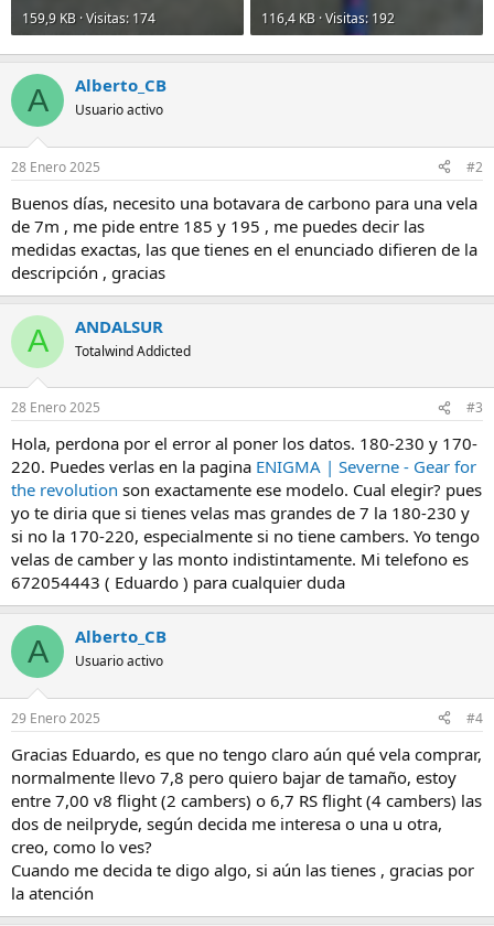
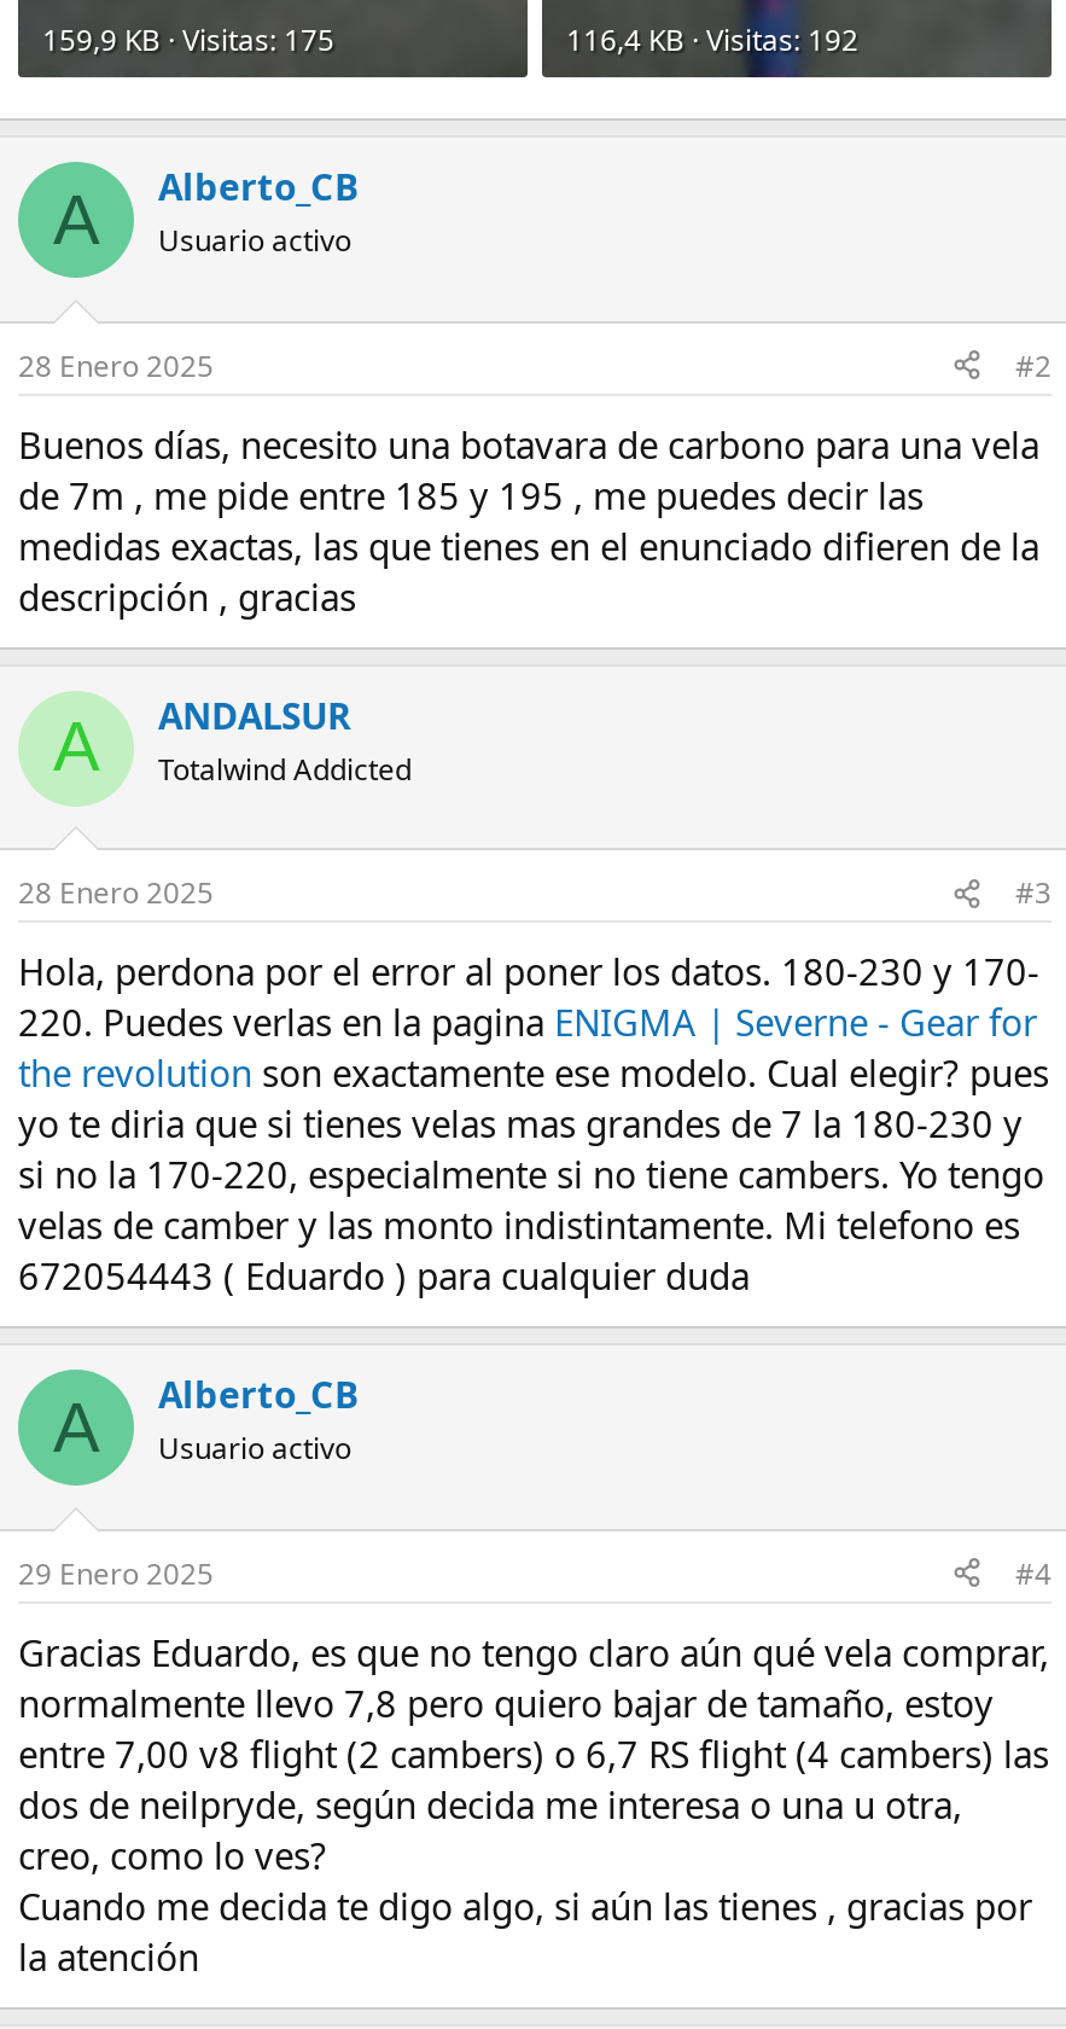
- 159,9 KB · Visitas: 174
+ 159,9 KB · Visitas: 175
